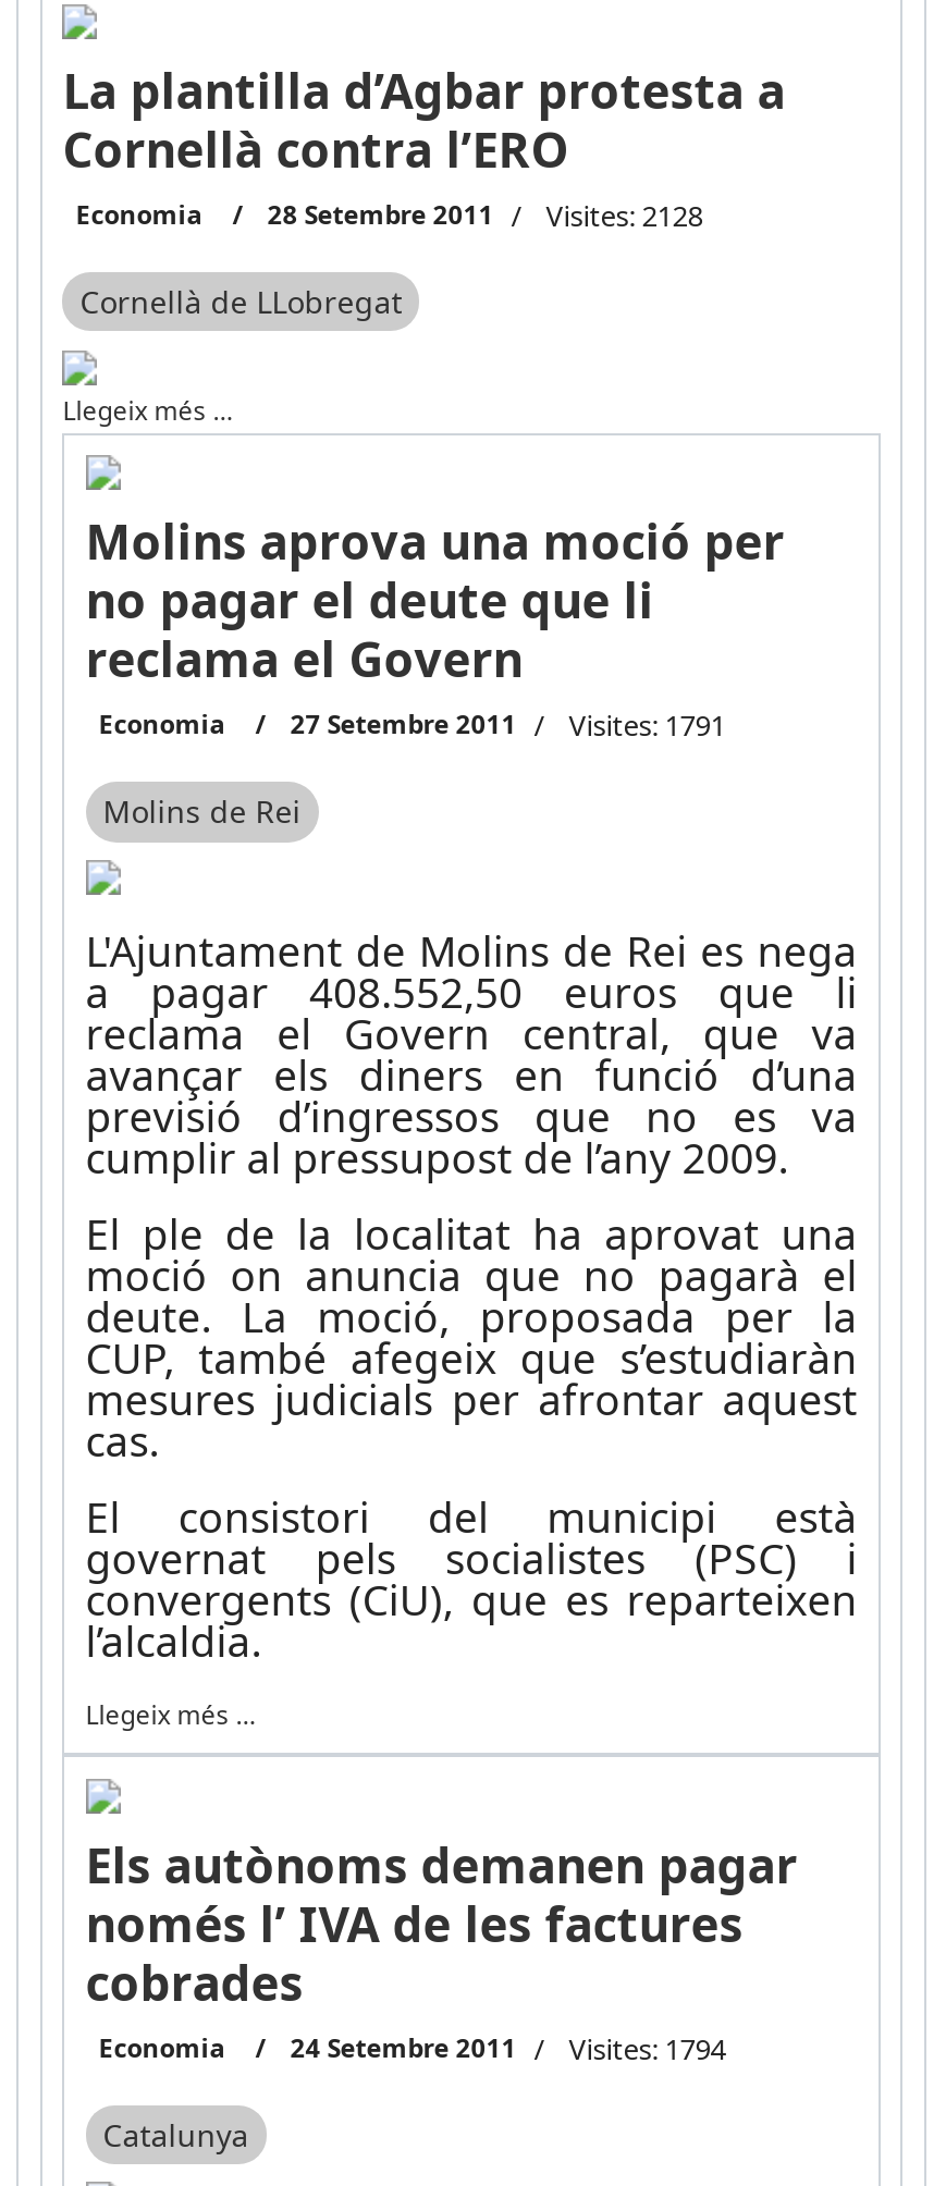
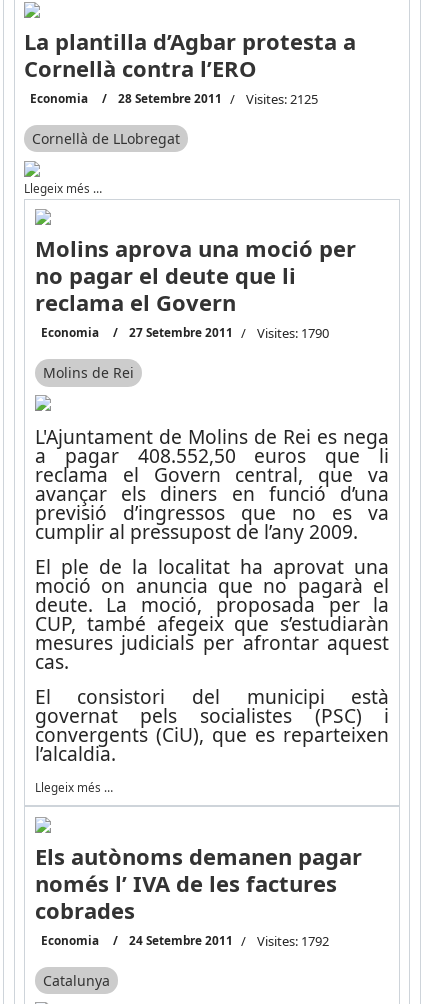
- Economia 28 Setembre 2011 Visites: 2128
+ Economia 28 Setembre 2011 Visites: 2125

- Economia 27 Setembre 2011 Visites: 1791
+ Economia 27 Setembre 2011 Visites: 1790

- Economia 24 Setembre 2011 Visites: 1794
+ Economia 24 Setembre 2011 Visites: 1792
